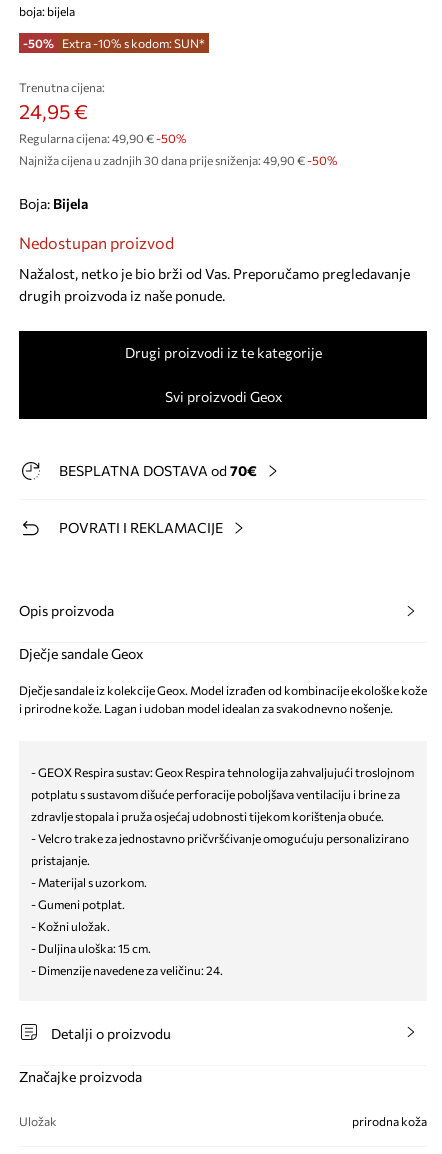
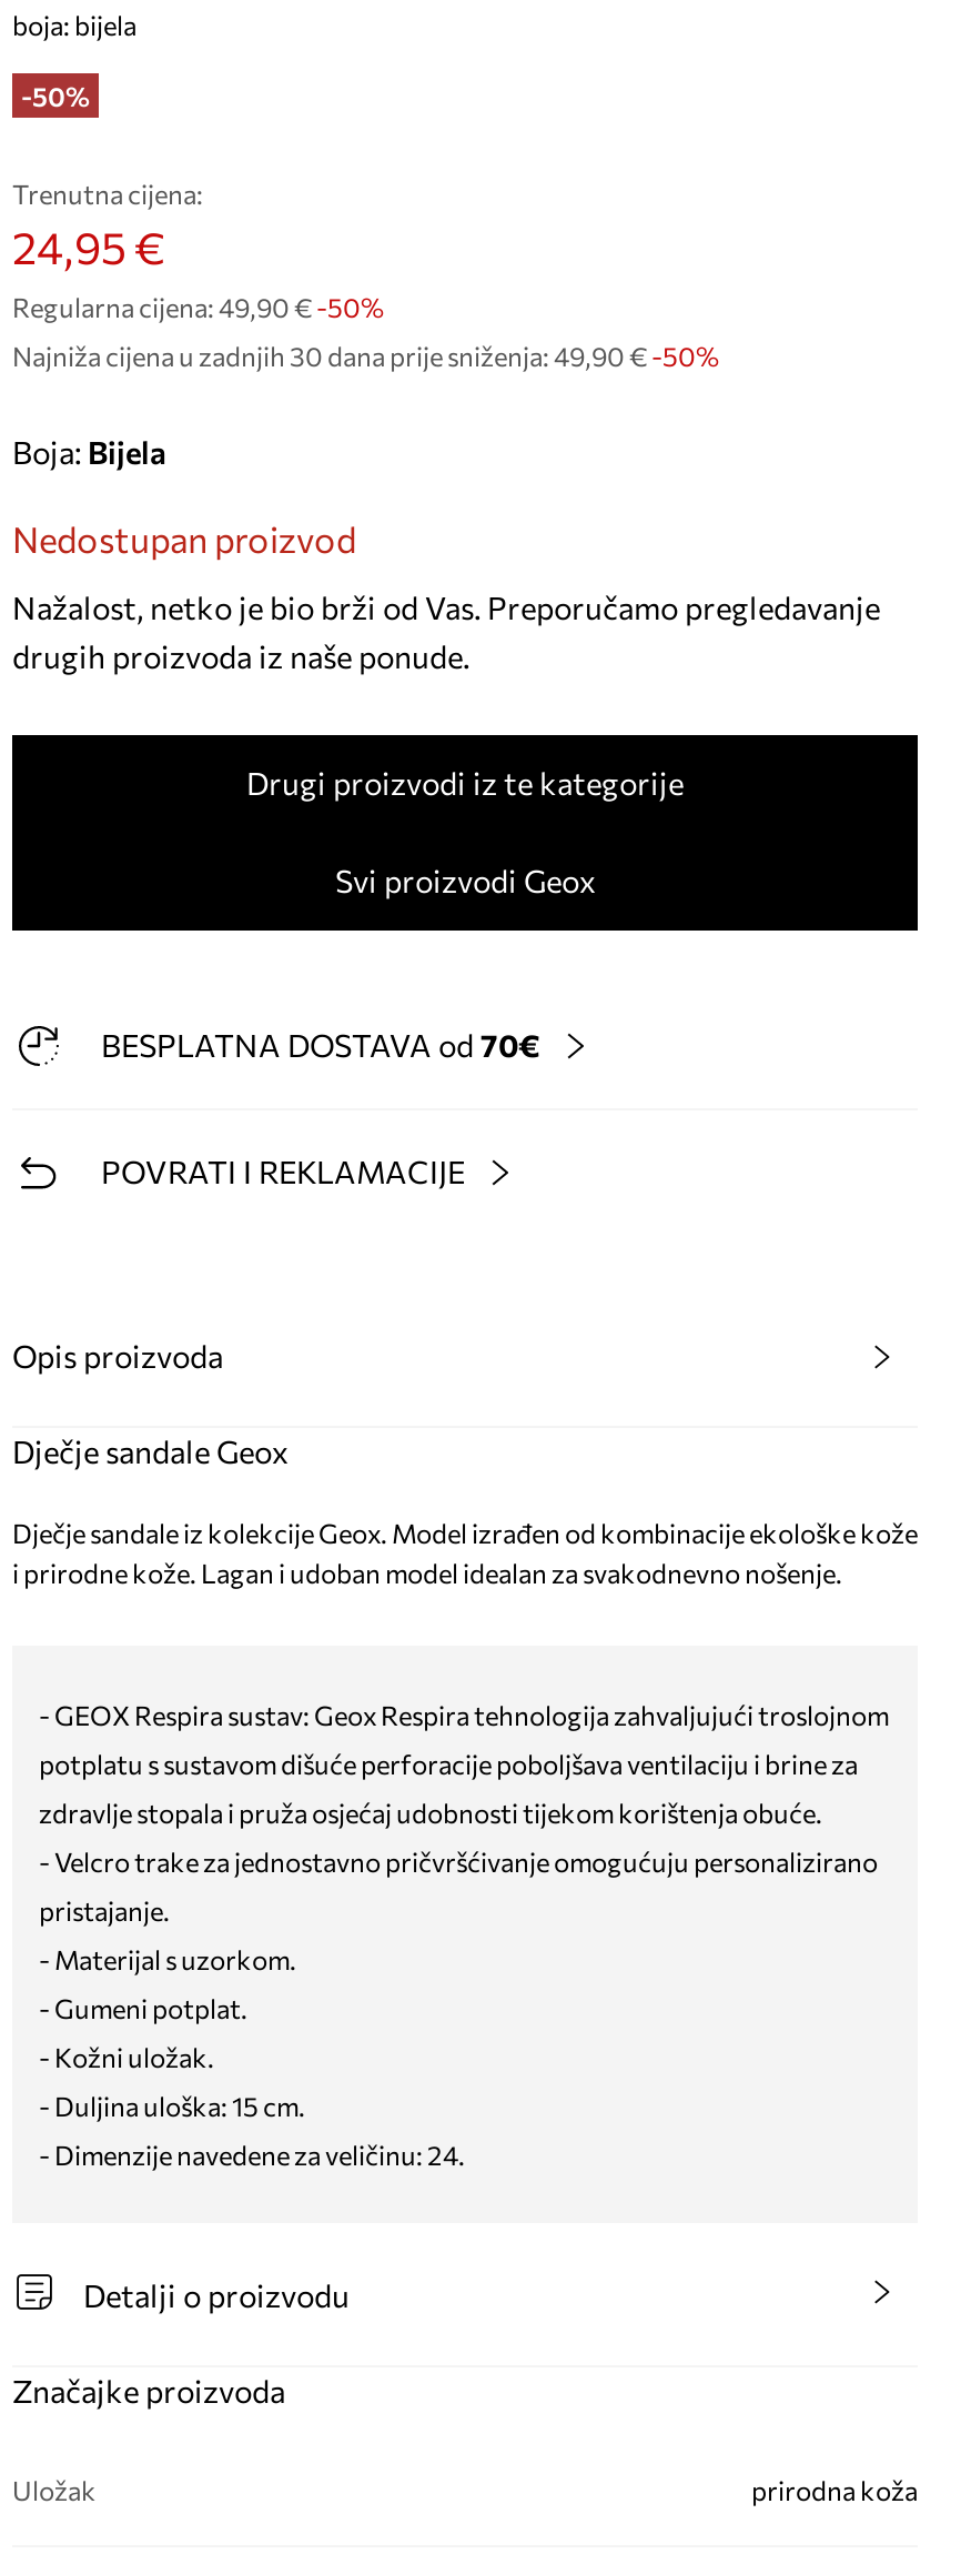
- -50% Extra -10% s kodom: SUN*
+ -50%
